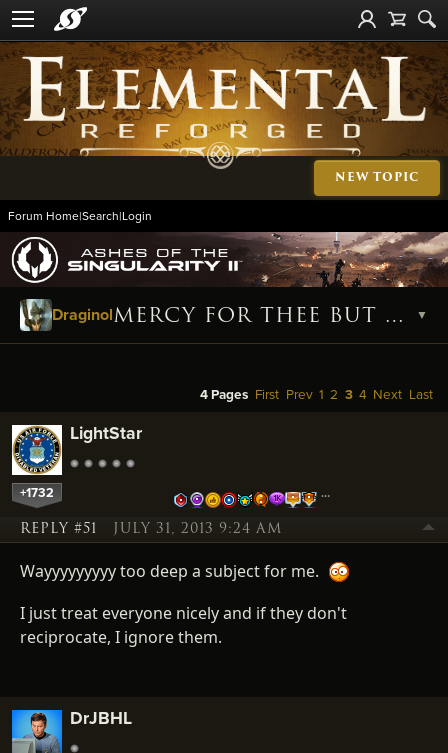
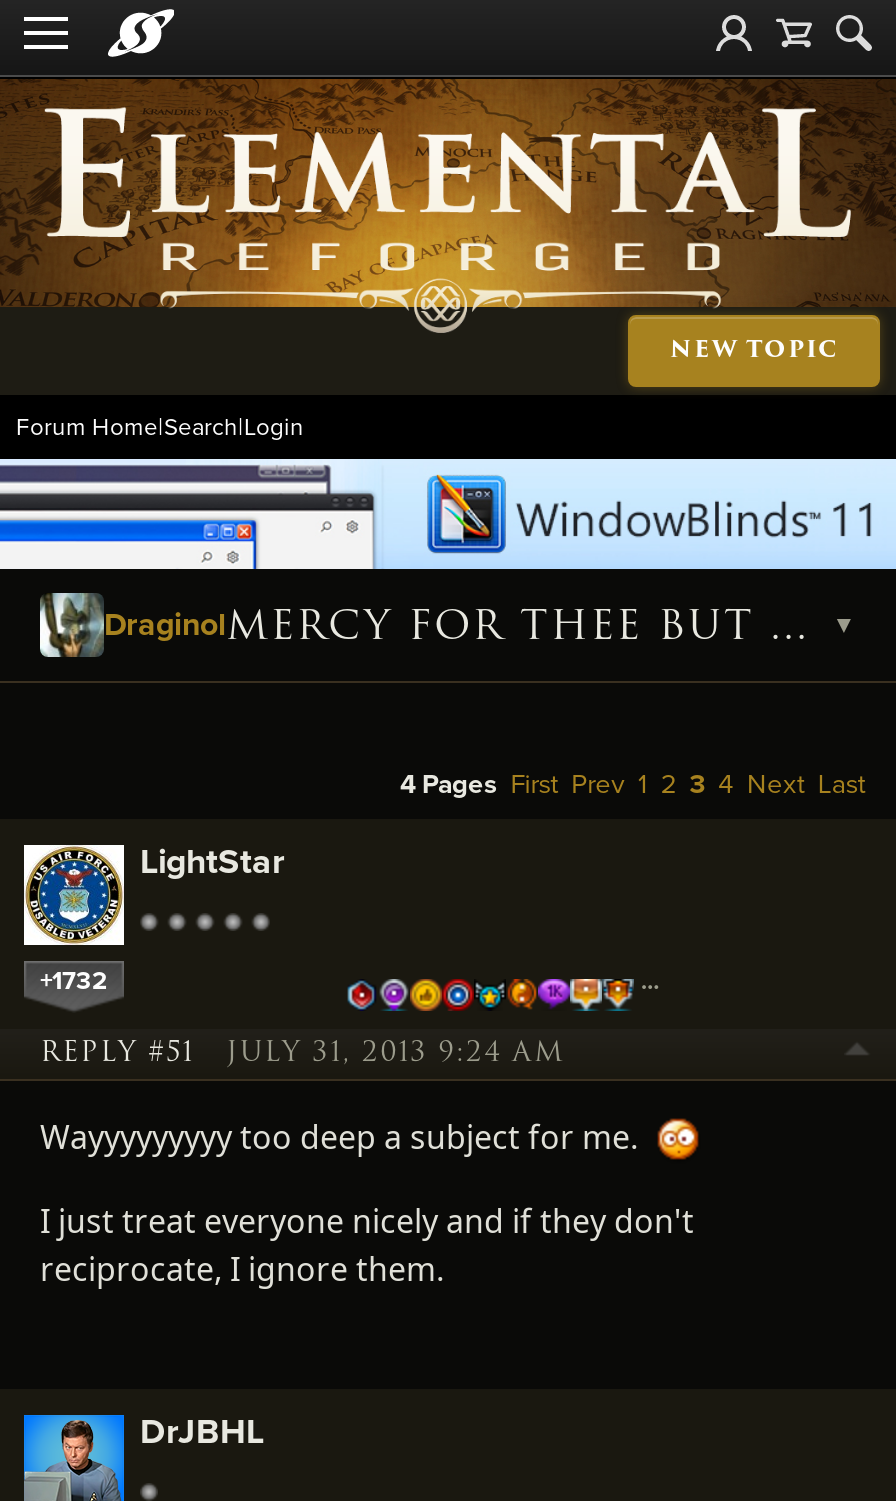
- [image]
+ [image]
